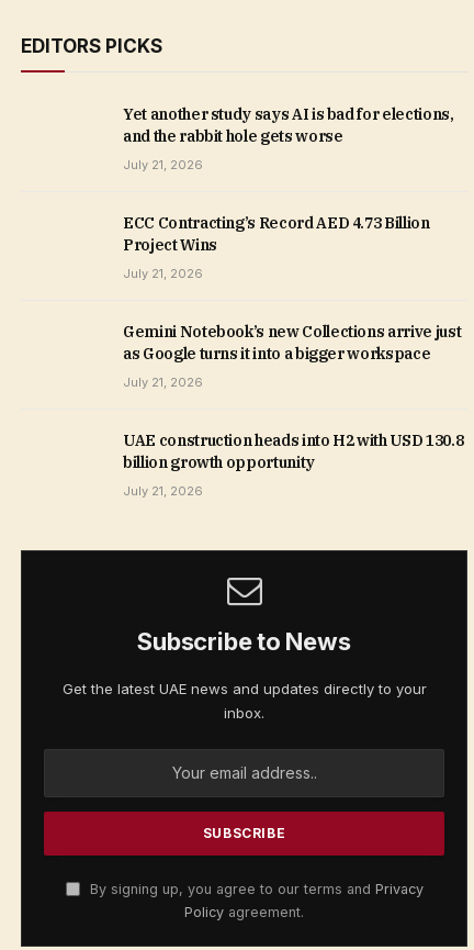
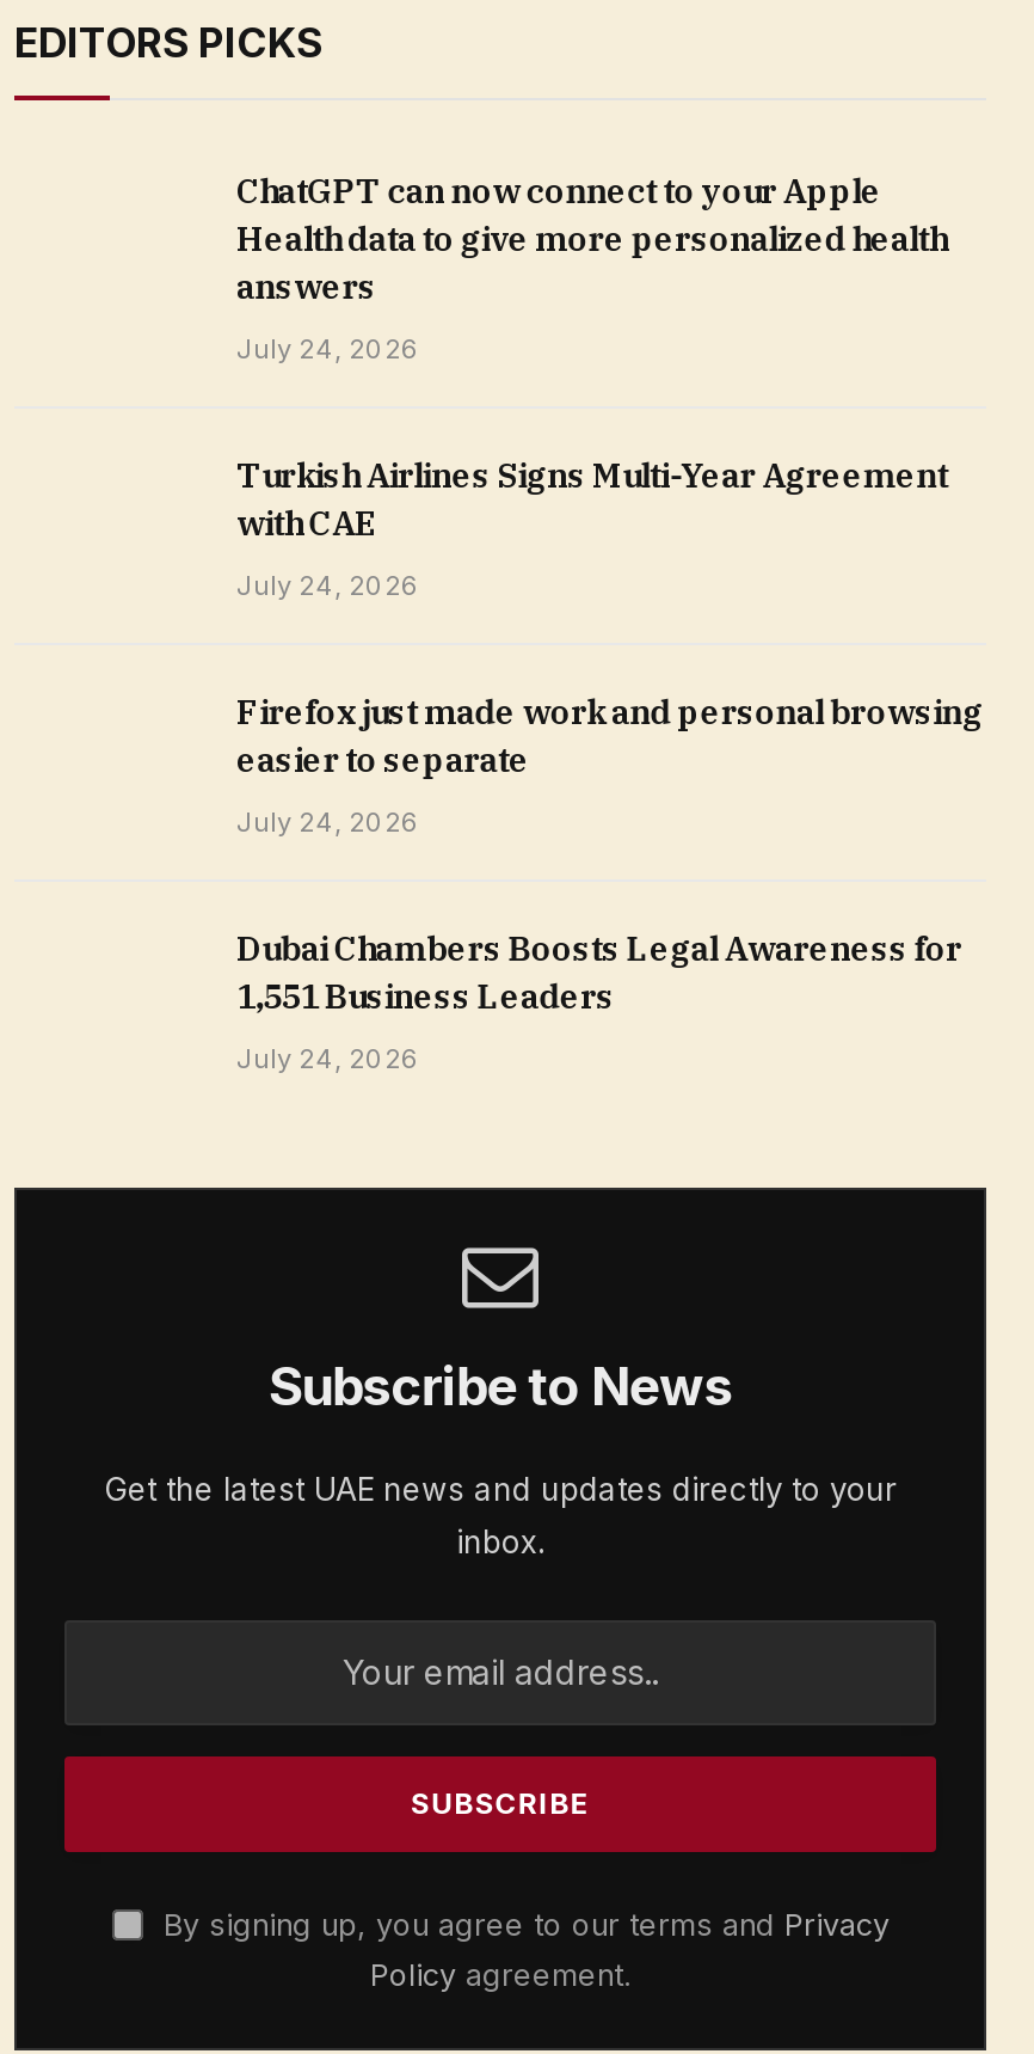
- Yet another study says AI is bad for elections,
- and the rabbit hole gets worse
+ ChatGPT can now connect to your Apple
+ Health data to give more personalized health
+ answers

- July 21, 2026
+ July 24, 2026

- ECC Contracting’s Record AED 4.73 Billion
- Project Wins
+ Turkish Airlines Signs Multi-Year Agreement
+ with CAE

- July 21, 2026
+ July 24, 2026

- Gemini Notebook’s new Collections arrive just
- as Google turns it into a bigger workspace
+ Firefox just made work and personal browsing
+ easier to separate

- July 21, 2026
+ July 24, 2026

- UAE construction heads into H2 with USD 130.8
- billion growth opportunity
+ Dubai Chambers Boosts Legal Awareness for
+ 1,551 Business Leaders

- July 21, 2026
+ July 24, 2026
